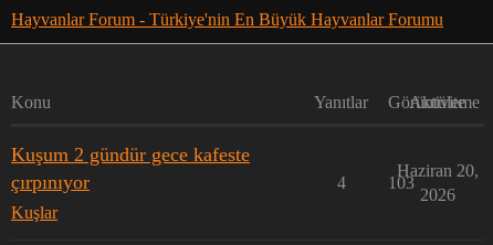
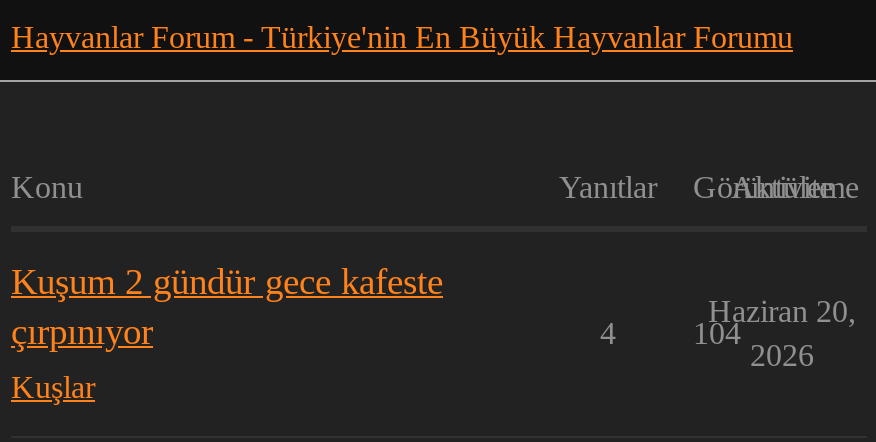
- 103
+ 104
